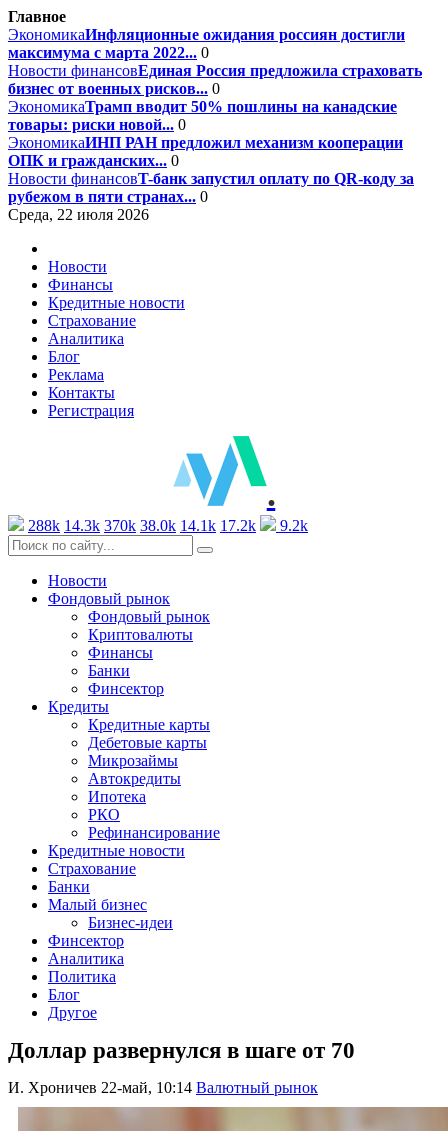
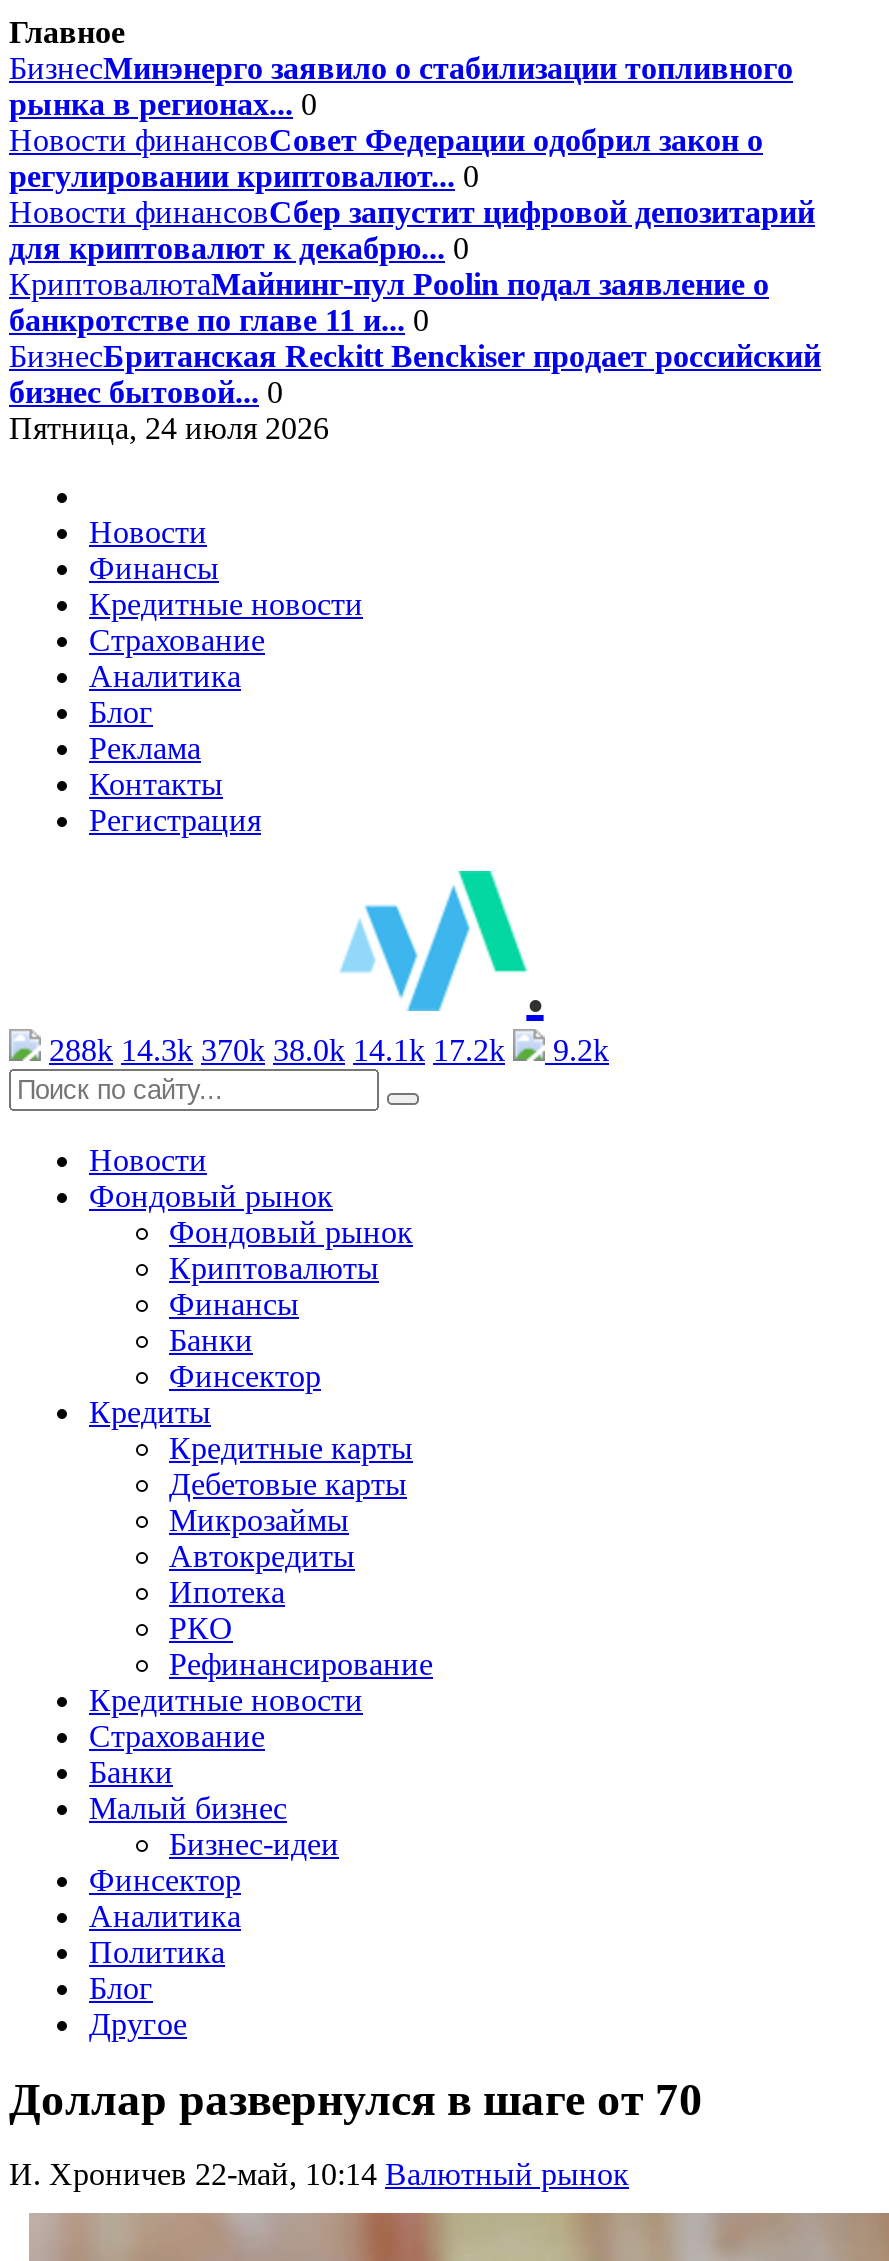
- ЭкономикаИнфляционные ожидания россиян достигли
- максимума с марта 2022... 0
- Новости финансовЕдиная Россия предложила страховать
- бизнес от военных рисков... 0
- ЭкономикаТрамп вводит 50% пошлины на канадские
- товары: риски новой... 0
- ЭкономикаИНП РАН предложил механизм кооперации
- ОПК и гражданских... 0
- Новости финансовT-банк запустил оплату по QR-коду за
- рубежом в пяти странах... 0
- Среда, 22 июля 2026
+ БизнесМинэнерго заявило о стабилизации топливного
+ рынка в регионах... 0
+ Новости финансовСовет Федерации одобрил закон о
+ регулировании криптовалют... 0
+ Новости финансовСбер запустит цифровой депозитарий
+ для криптовалют к декабрю... 0
+ КриптовалютаМайнинг-пул Poolin подал заявление о
+ банкротстве по главе 11 и... 0
+ БизнесБританская Reckitt Benckiser продает российский
+ бизнес бытовой... 0
+ Пятница, 24 июля 2026
